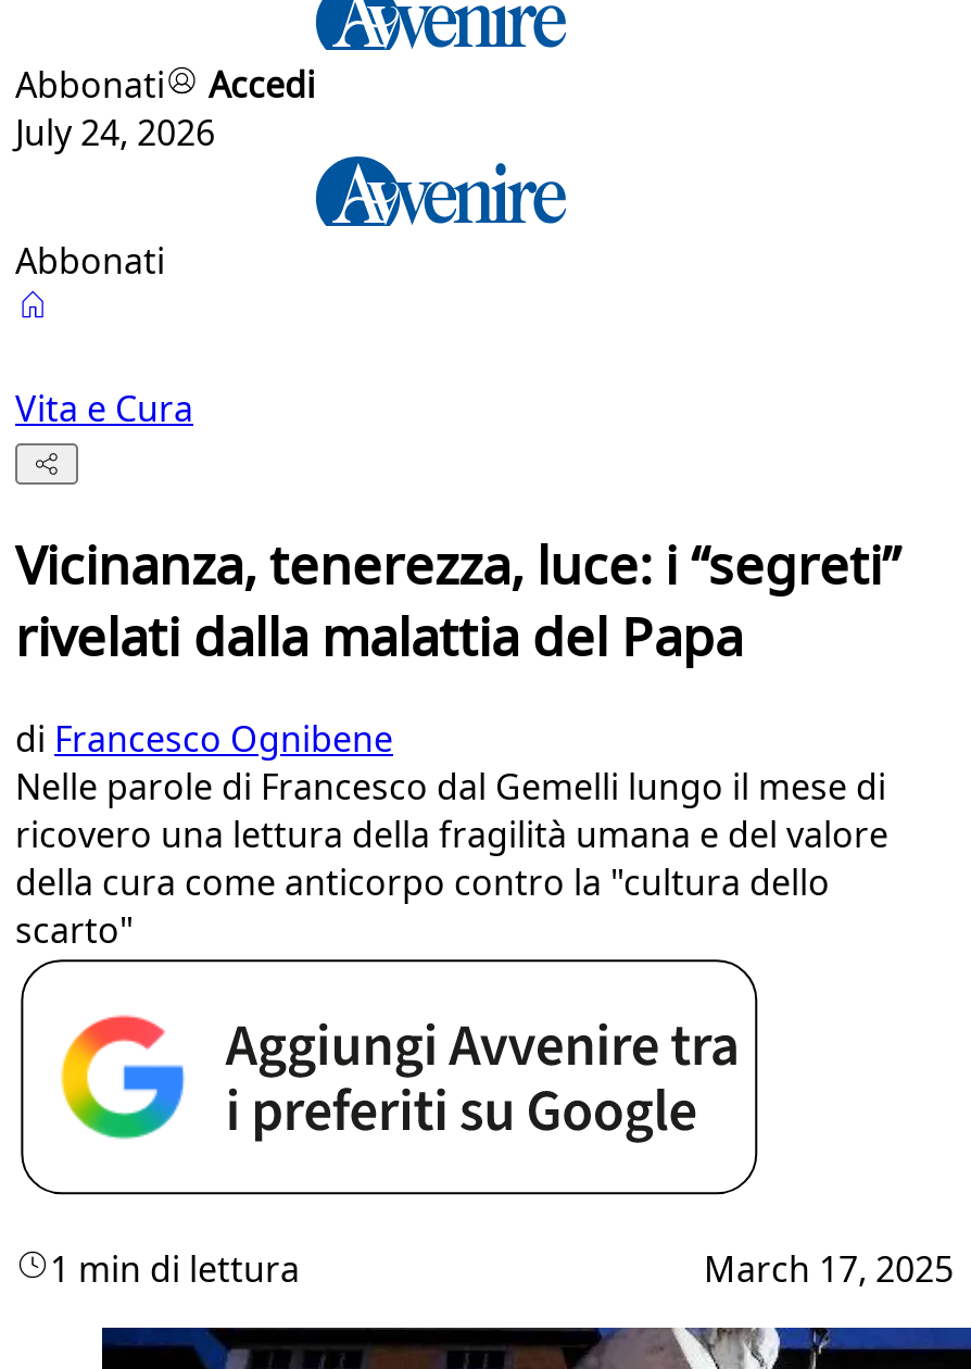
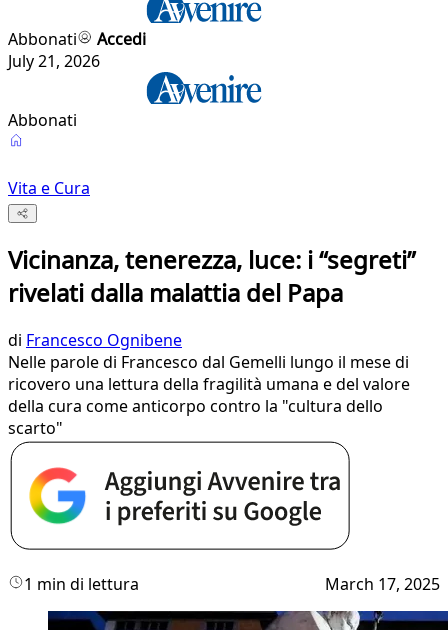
- July 24, 2026
+ July 21, 2026
